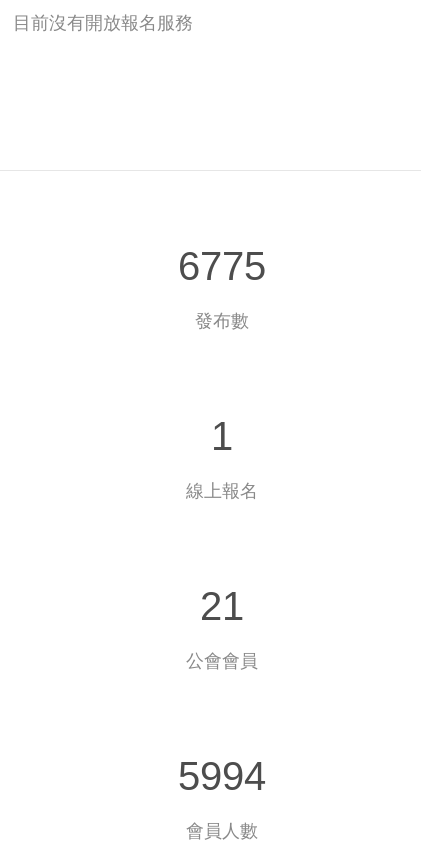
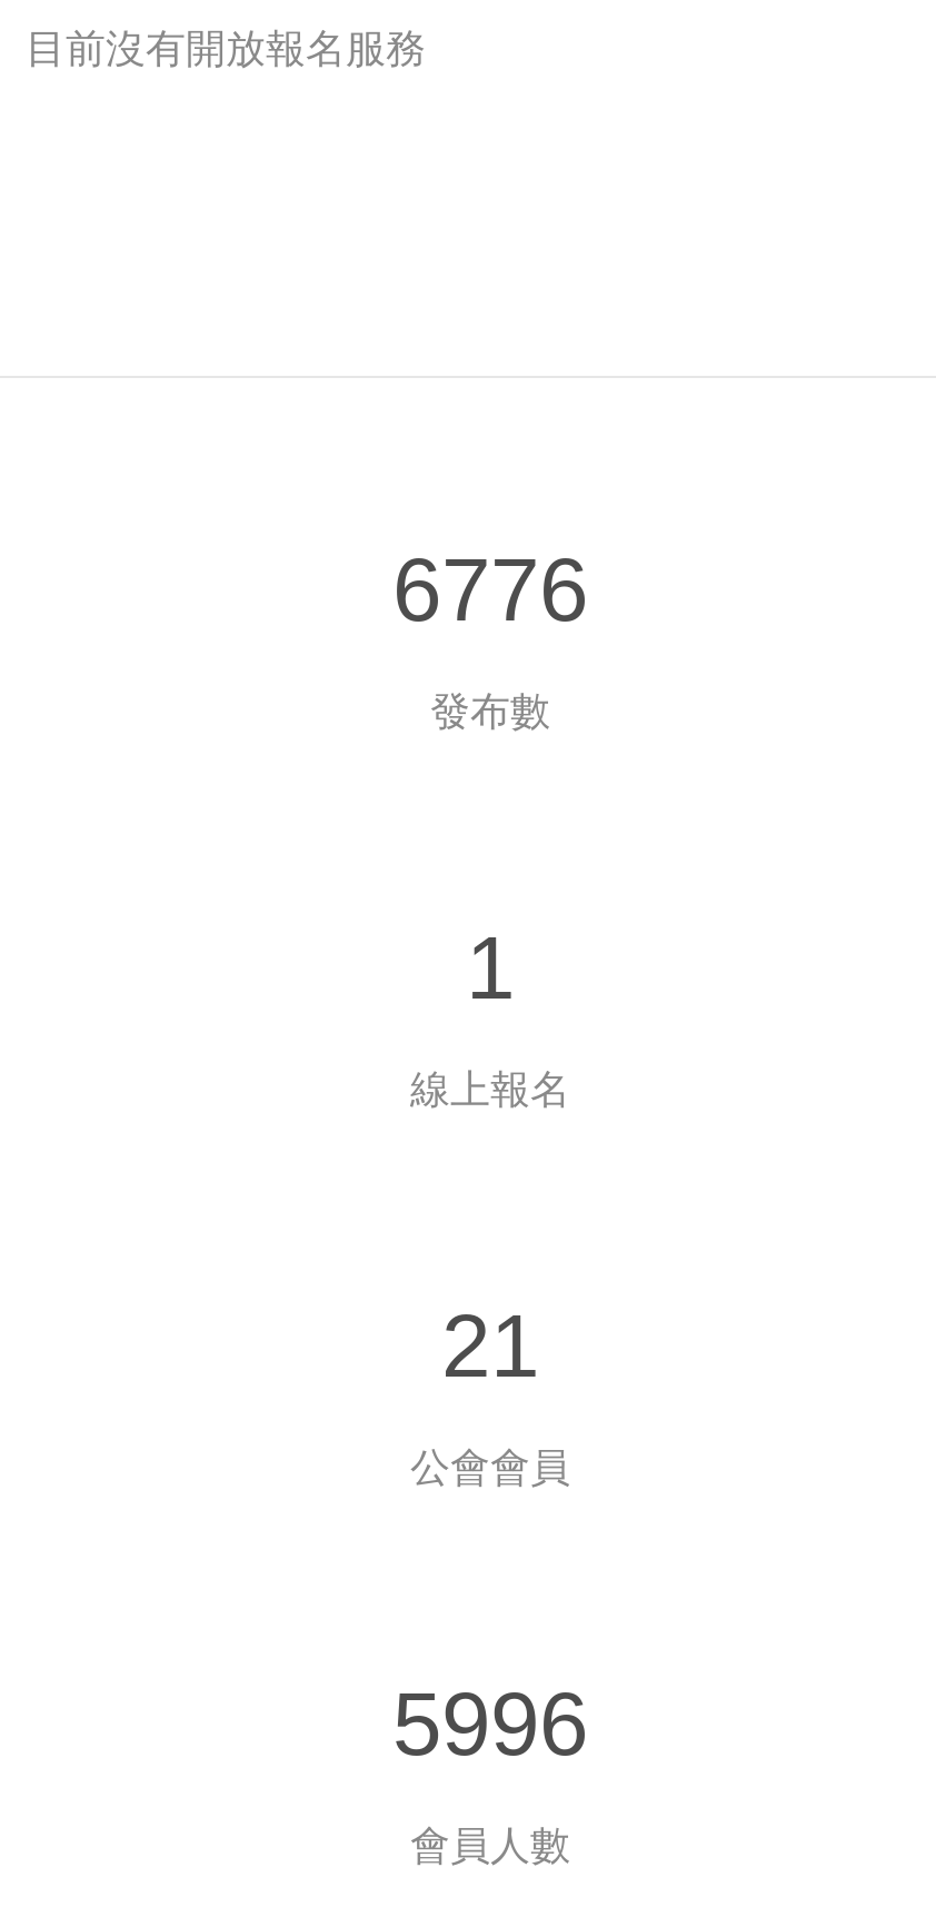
- 6775
+ 6776

- 5994
+ 5996
